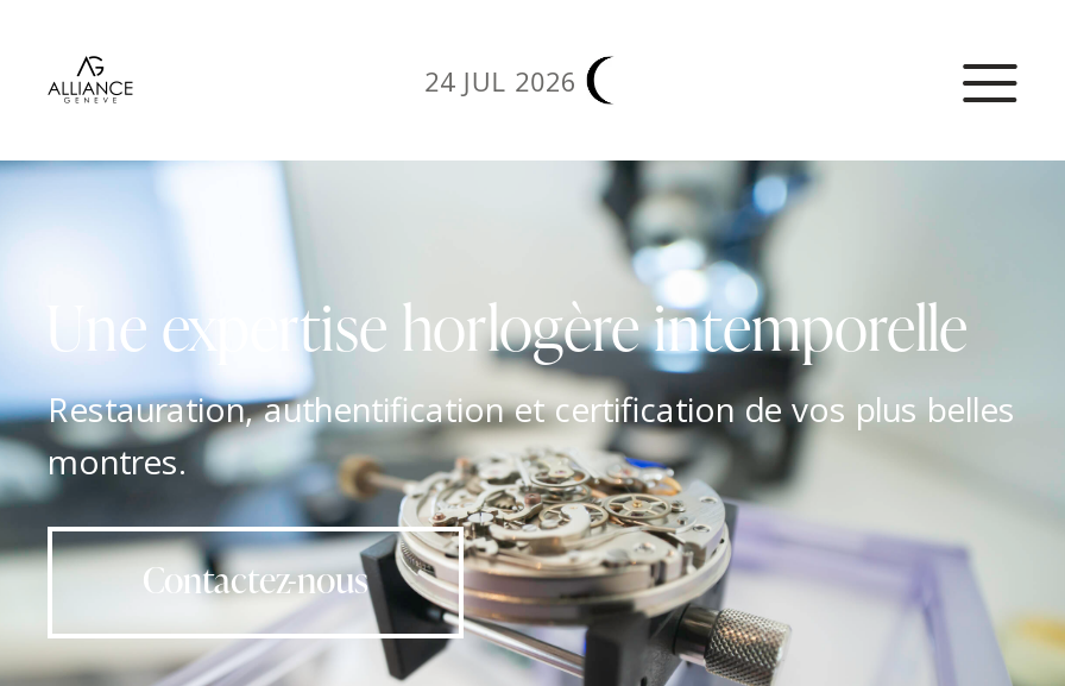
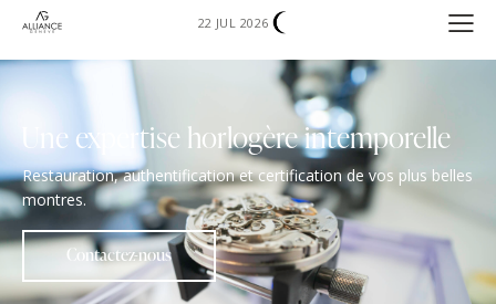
- 24 JUL 2026
+ 22 JUL 2026
